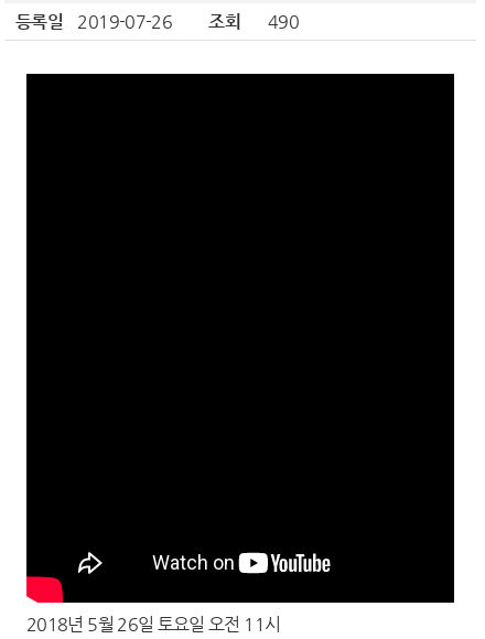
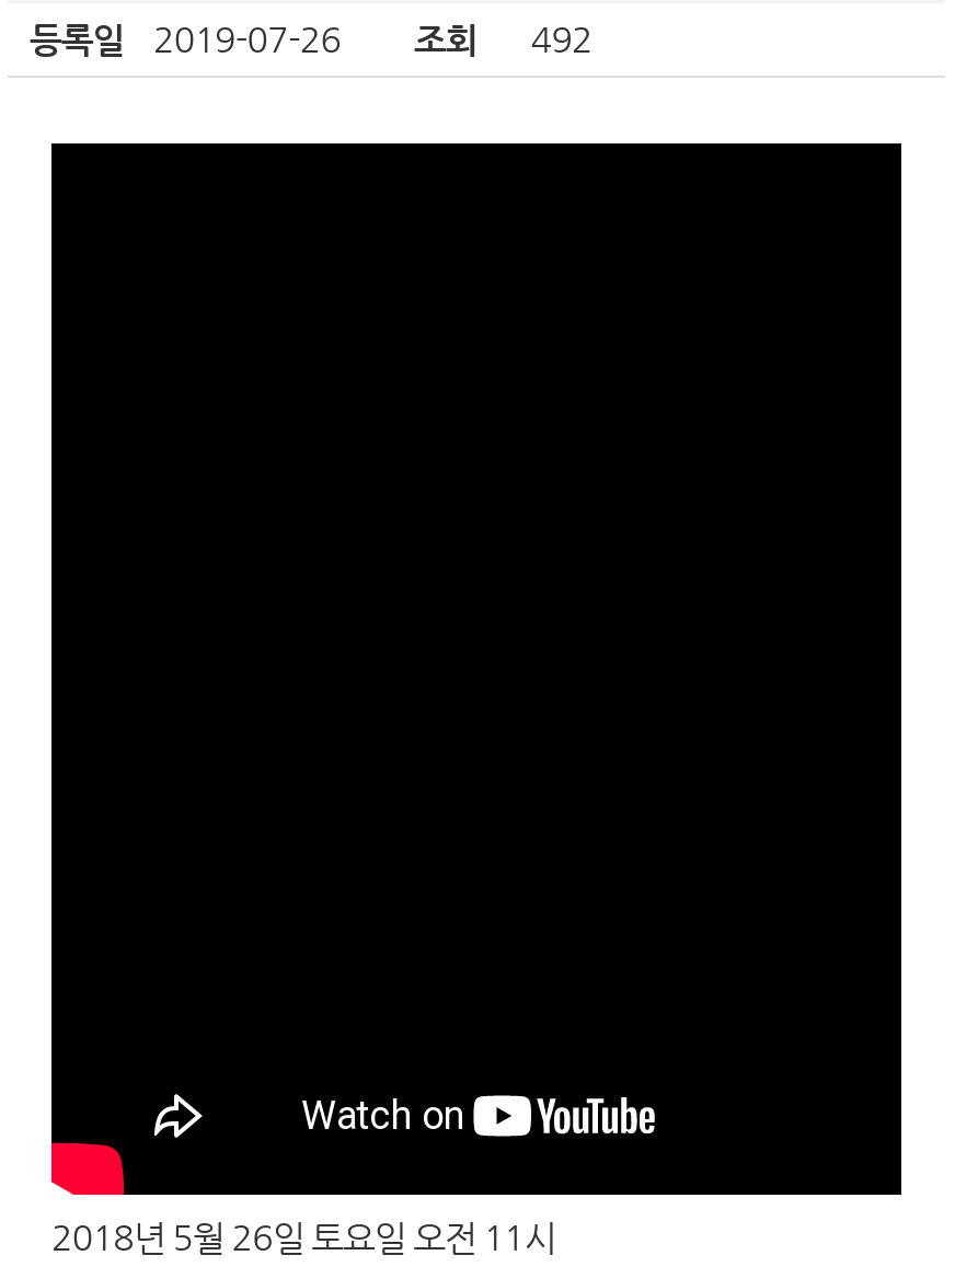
- 등록일 2019-07-26 조회 490
+ 등록일 2019-07-26 조회 492
